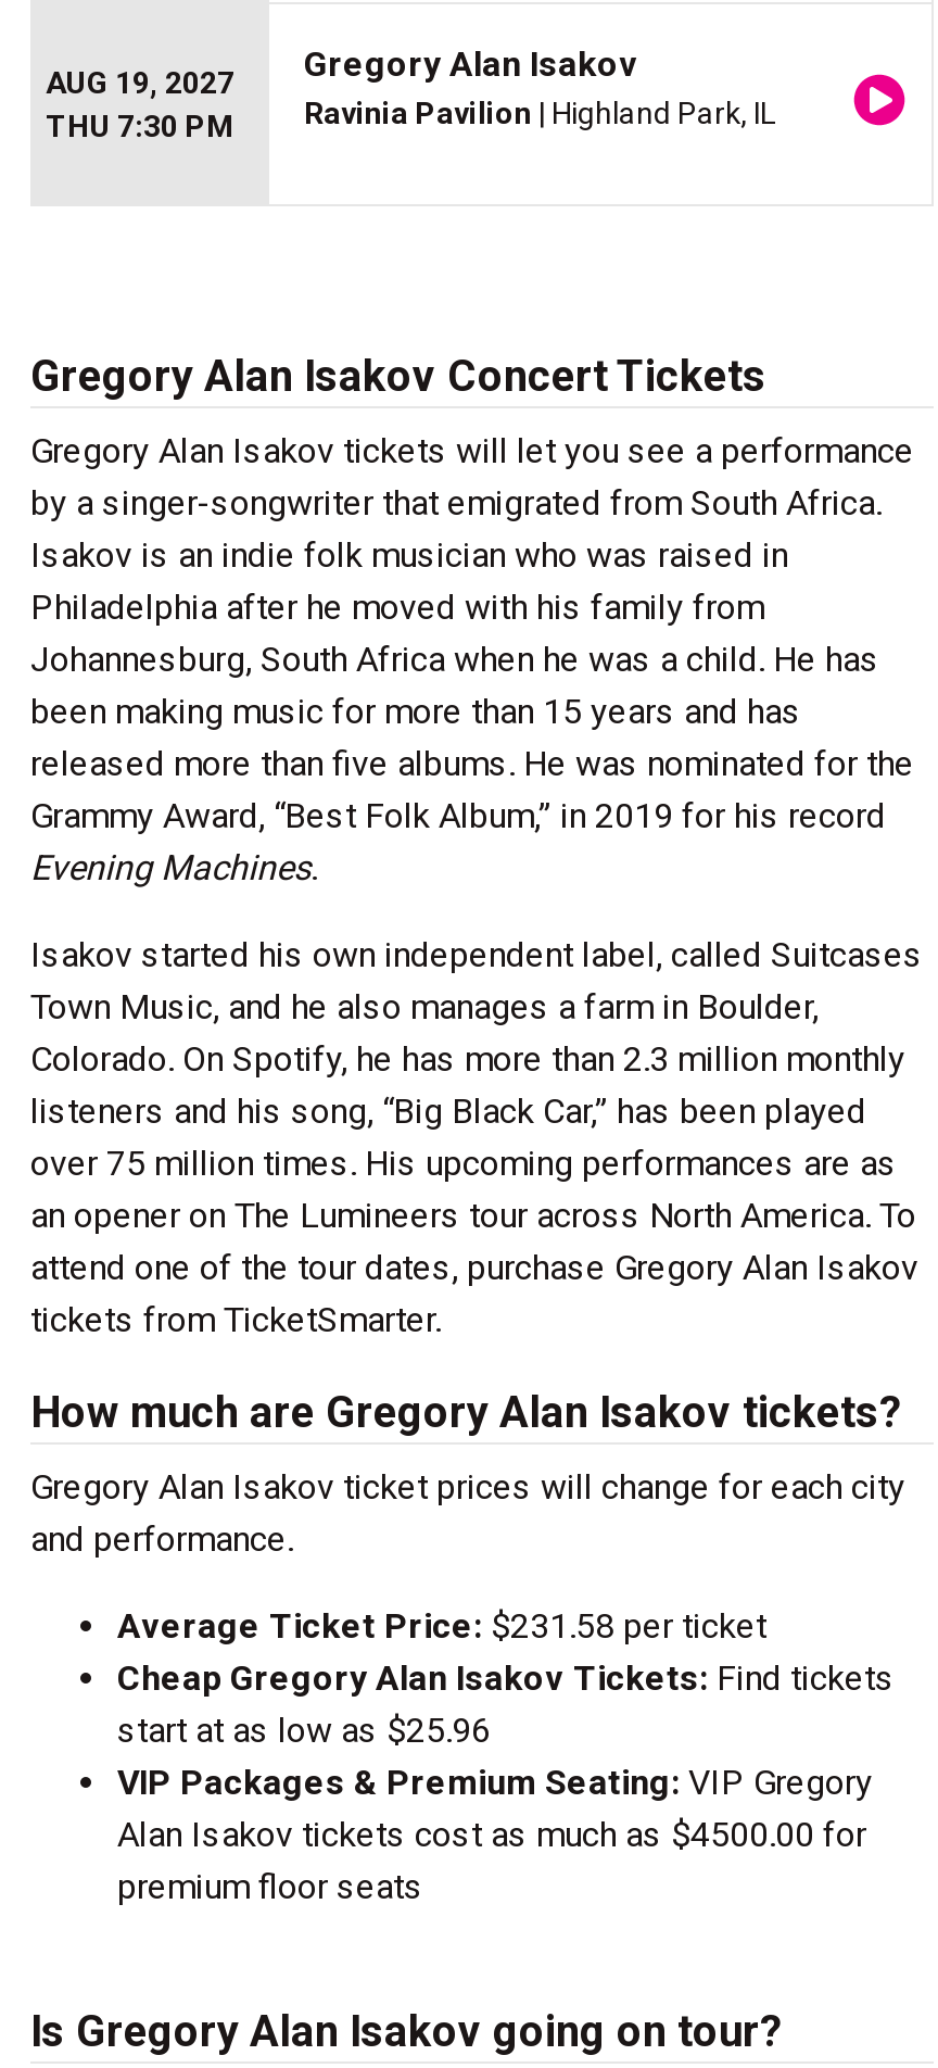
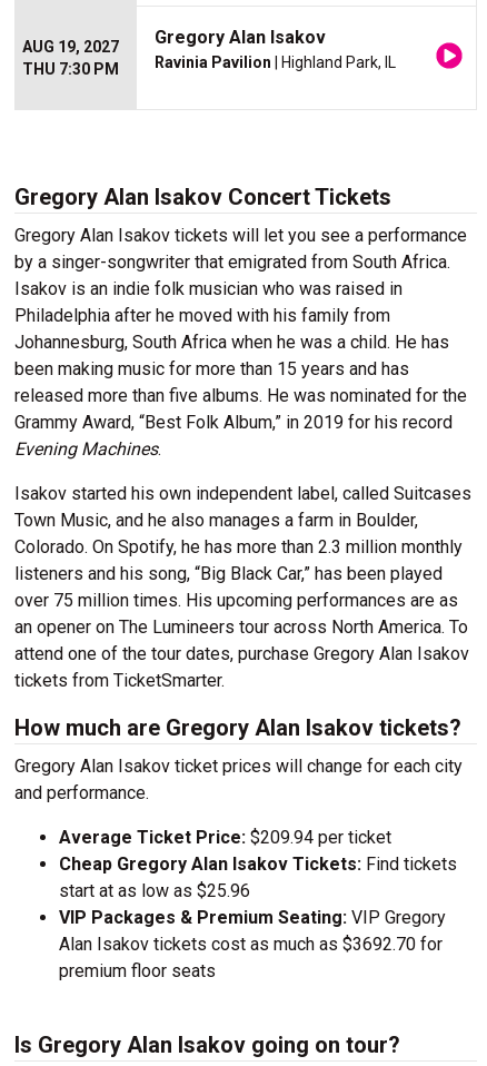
- Average Ticket Price: $231.58 per ticket
+ Average Ticket Price: $209.94 per ticket

- Alan Isakov tickets cost as much as $4500.00 for
+ Alan Isakov tickets cost as much as $3692.70 for
